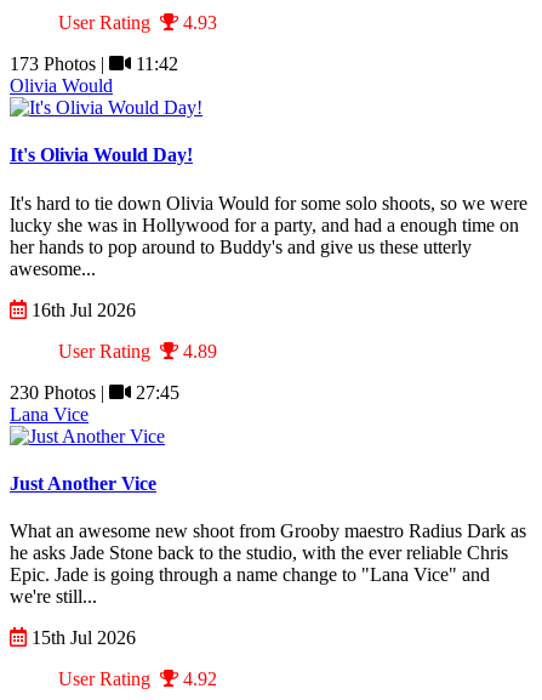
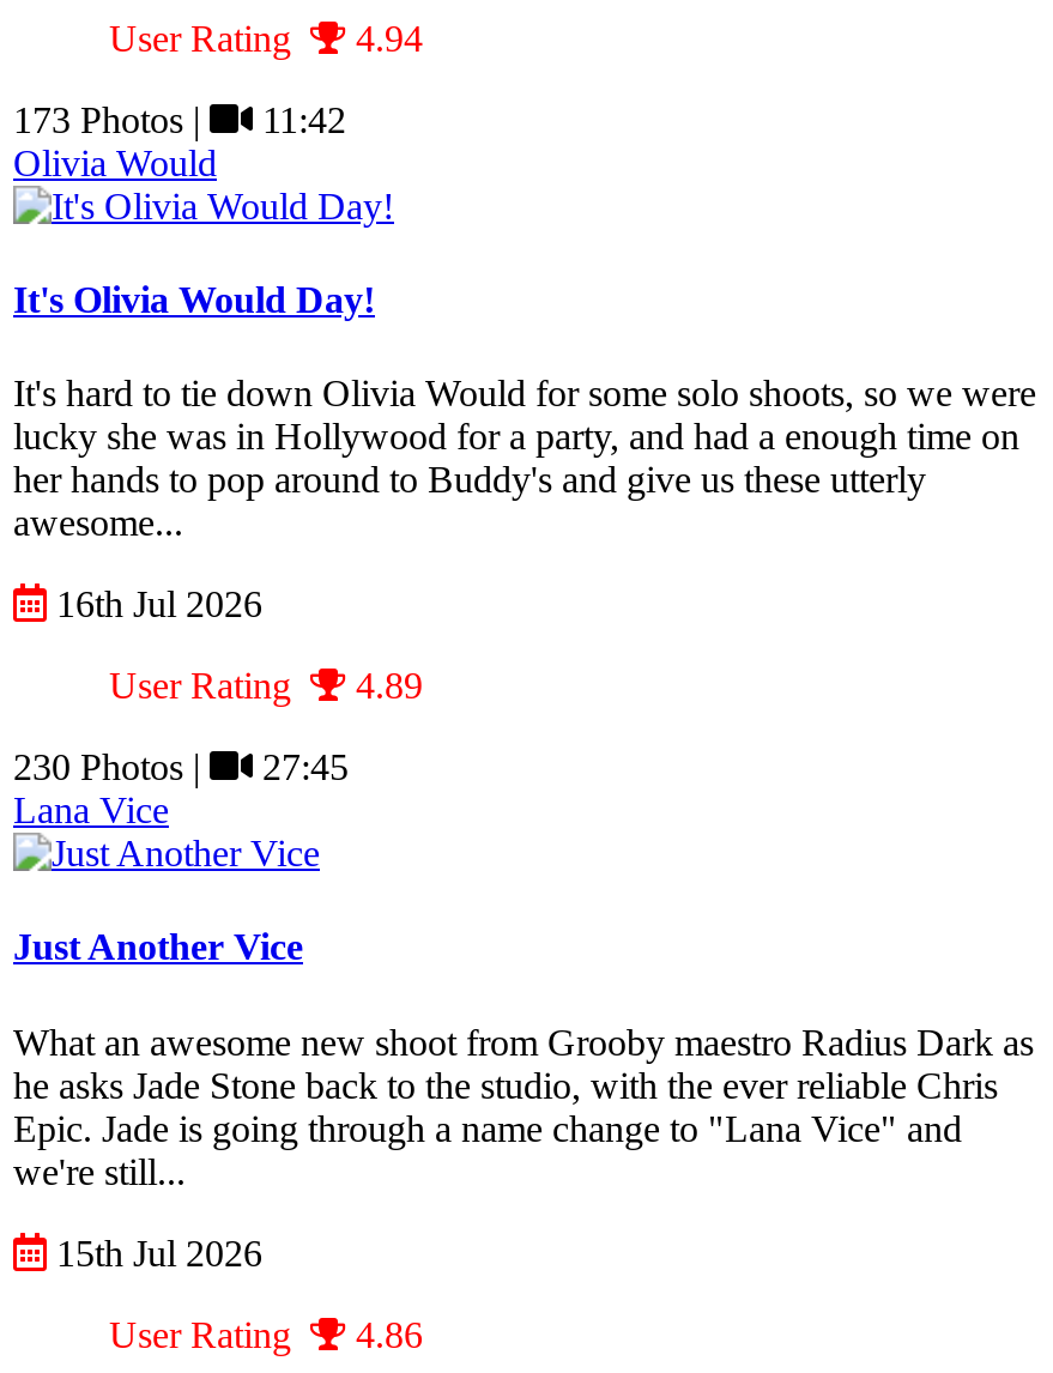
- User Rating 4.93
+ User Rating 4.94

- User Rating 4.92
+ User Rating 4.86
